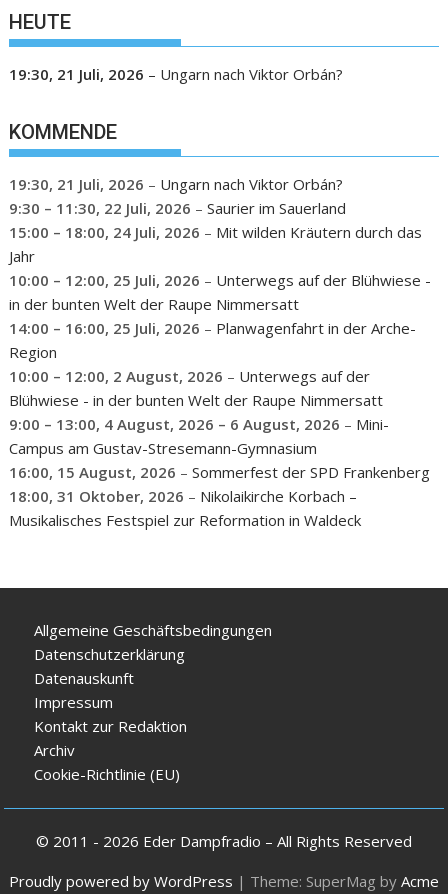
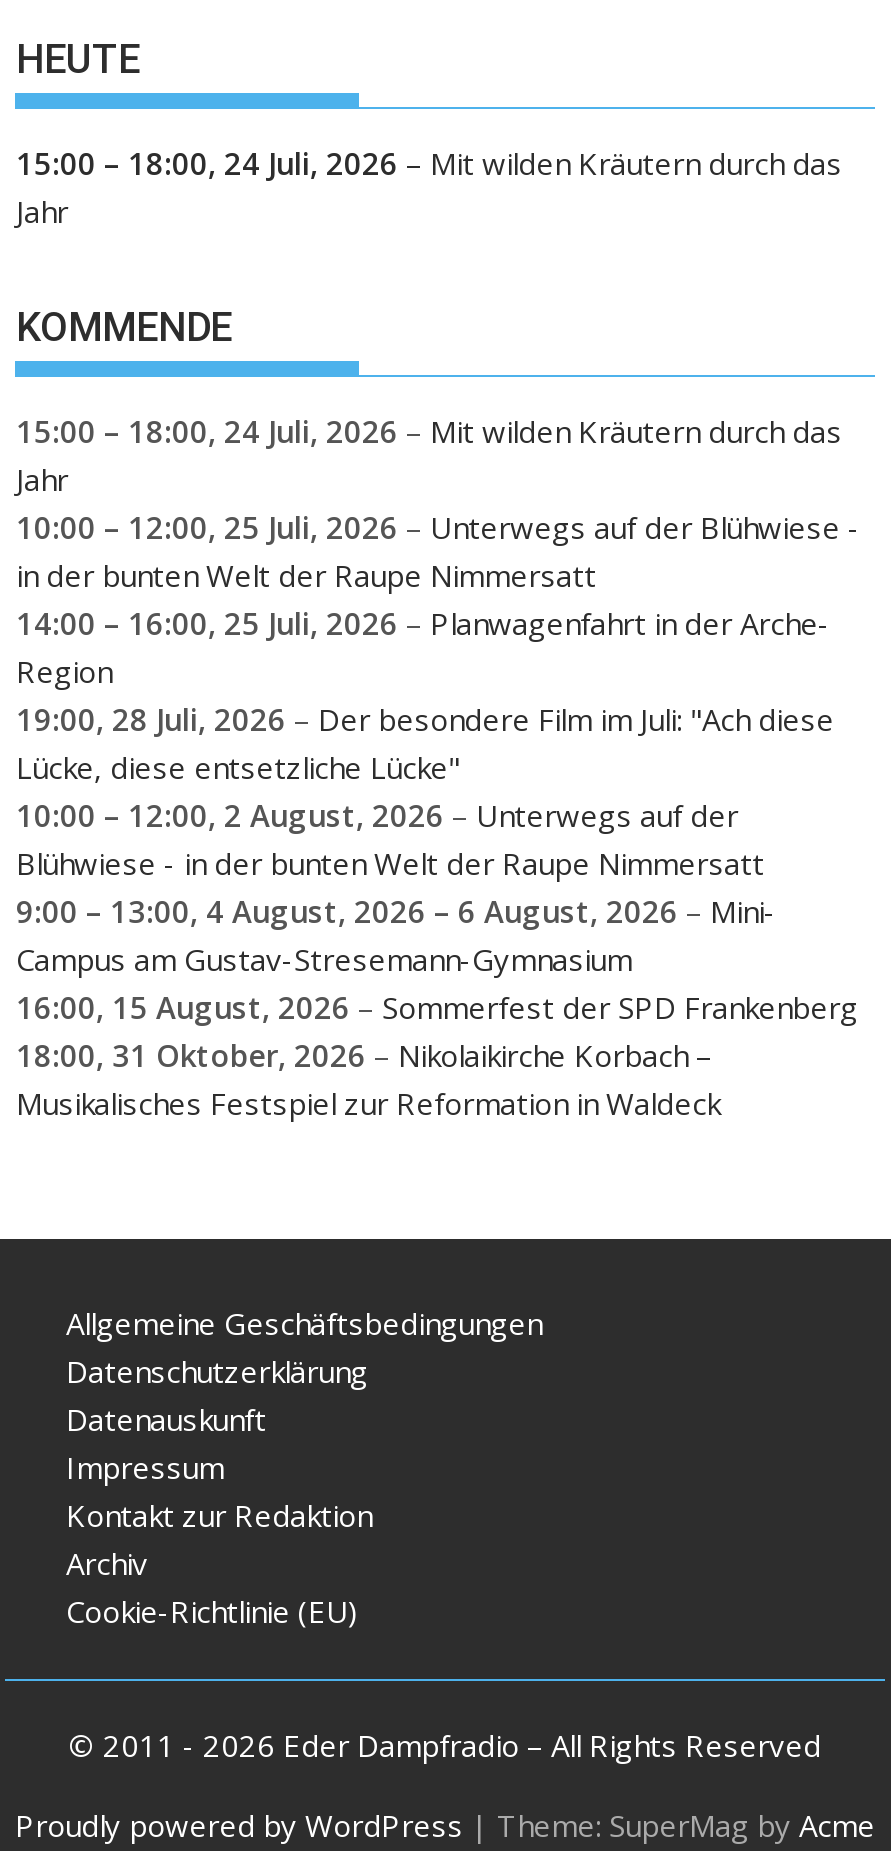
- 19:30, 21 Juli, 2026 – Ungarn nach Viktor Orbán?
+ 15:00 – 18:00, 24 Juli, 2026 – Mit wilden Kräutern durch das
+ Jahr

- 19:30, 21 Juli, 2026 – Ungarn nach Viktor Orbán?
- 9:30 – 11:30, 22 Juli, 2026 – Saurier im Sauerland

moved up: 15:00 – 18:00, 24 Juli, 2026 – Mit wilden Kräutern durch das | Jahr | 10:00 – 12:00, 25 Juli, 2026 – Unterwegs auf der Blühwiese - | in der bunten Welt der Raupe Nimmersatt | 14:00 – 16:00, 25 Juli, 2026 – Planwagenfahrt in der Arche- | Region

+ 19:00, 28 Juli, 2026 – Der besondere Film im Juli: "Ach diese
+ Lücke, diese entsetzliche Lücke"
